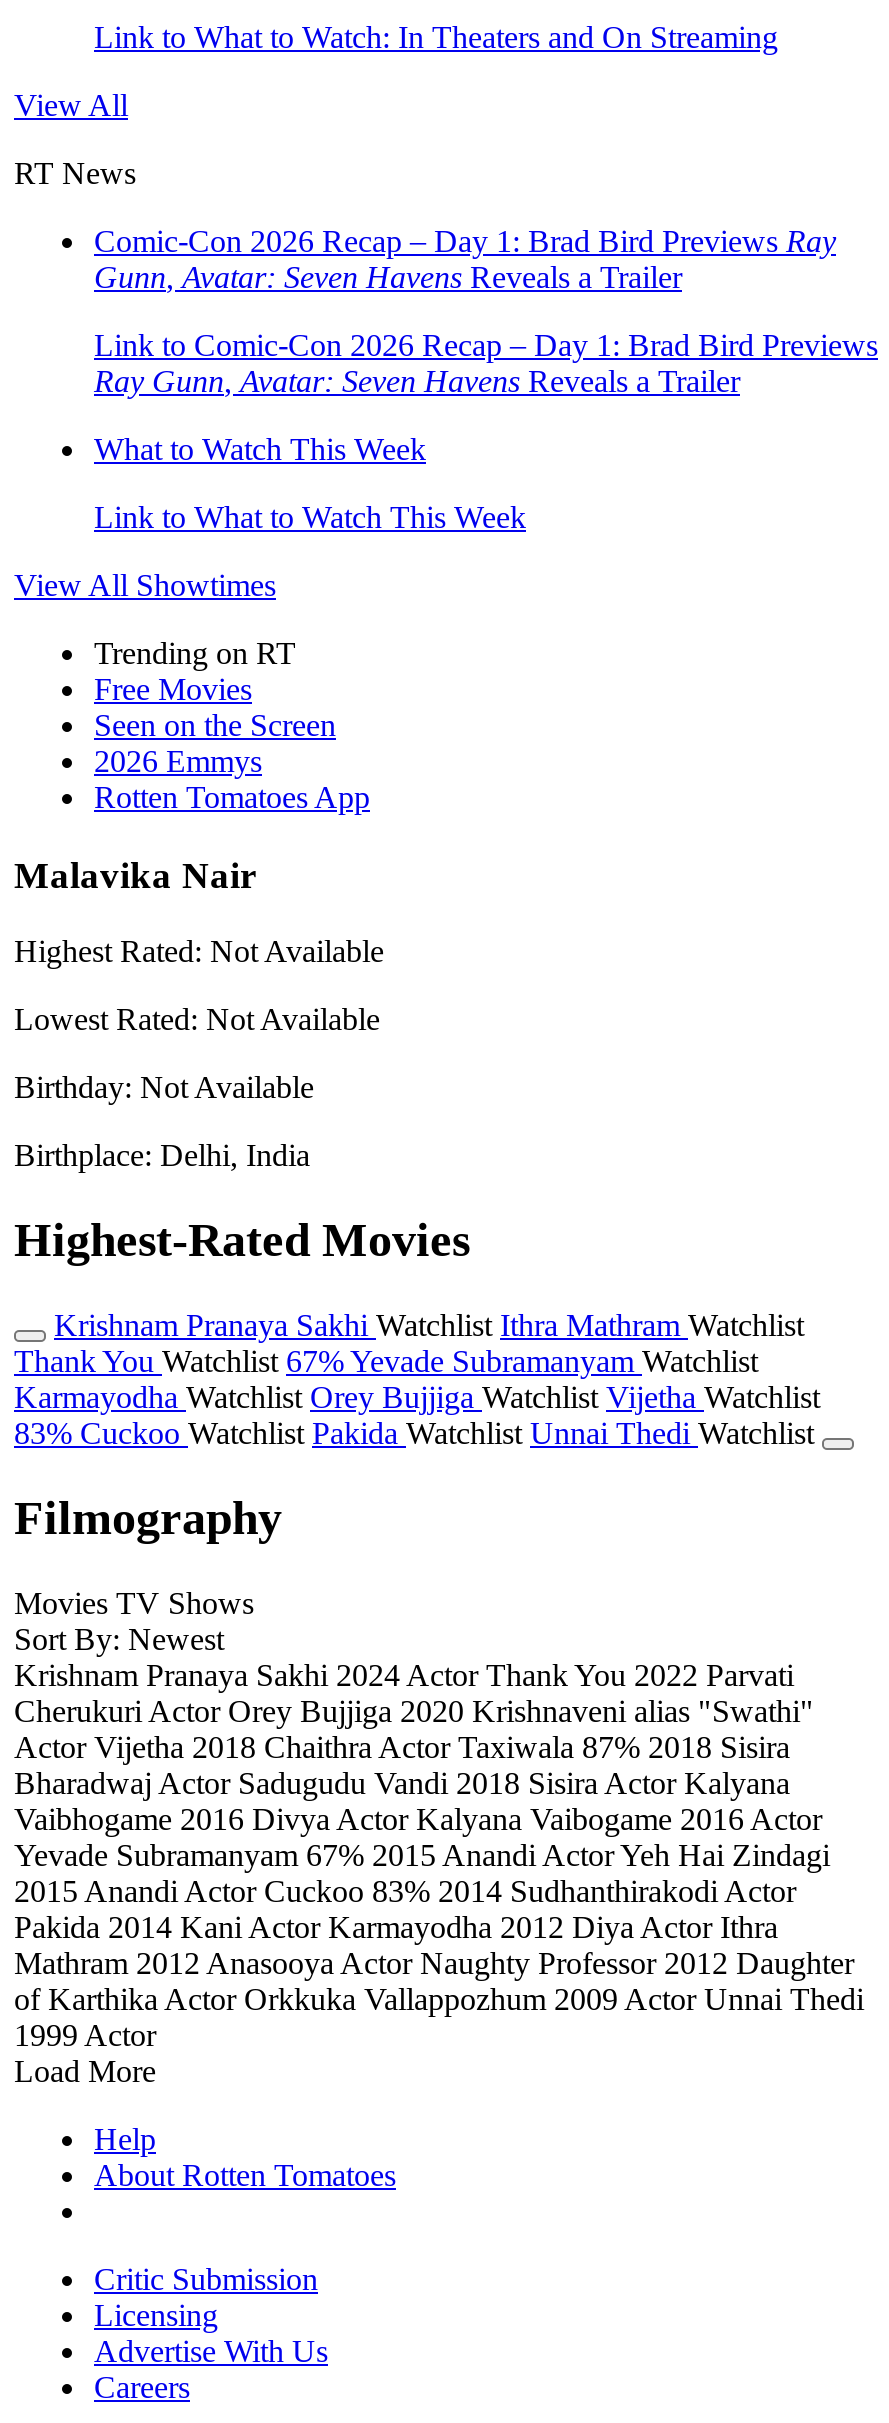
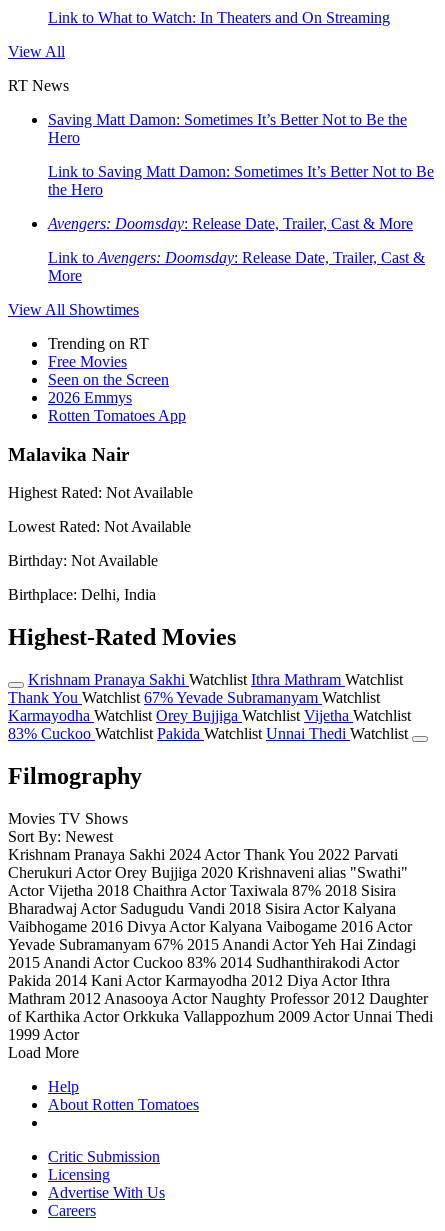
- Comic-Con 2026 Recap – Day 1: Brad Bird Previews Ray
- Gunn, Avatar: Seven Havens Reveals a Trailer
+ Saving Matt Damon: Sometimes It’s Better Not to Be the
+ Hero

- Link to Comic-Con 2026 Recap – Day 1: Brad Bird Previews
- Ray Gunn, Avatar: Seven Havens Reveals a Trailer
+ Link to Saving Matt Damon: Sometimes It’s Better Not to Be
+ the Hero

- What to Watch This Week
+ Avengers: Doomsday: Release Date, Trailer, Cast & More

- Link to What to Watch This Week
+ Link to Avengers: Doomsday: Release Date, Trailer, Cast &
+ More
